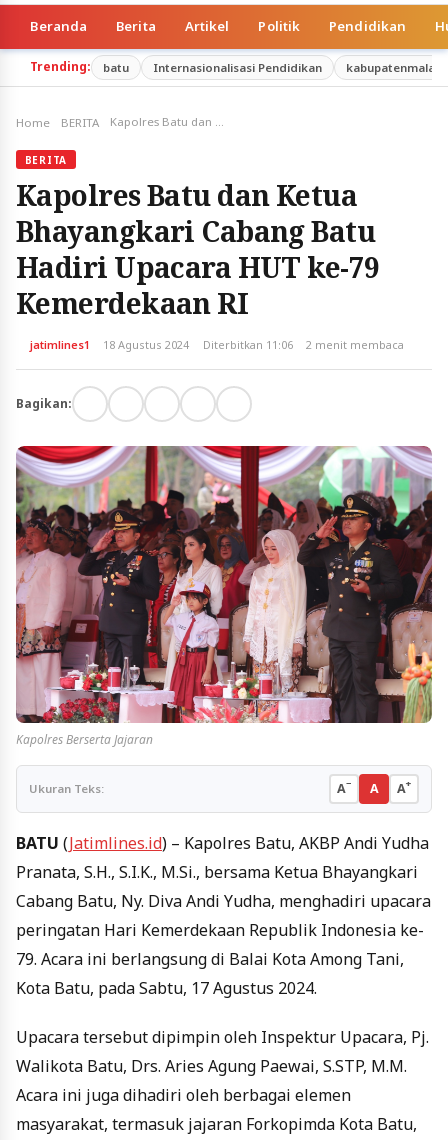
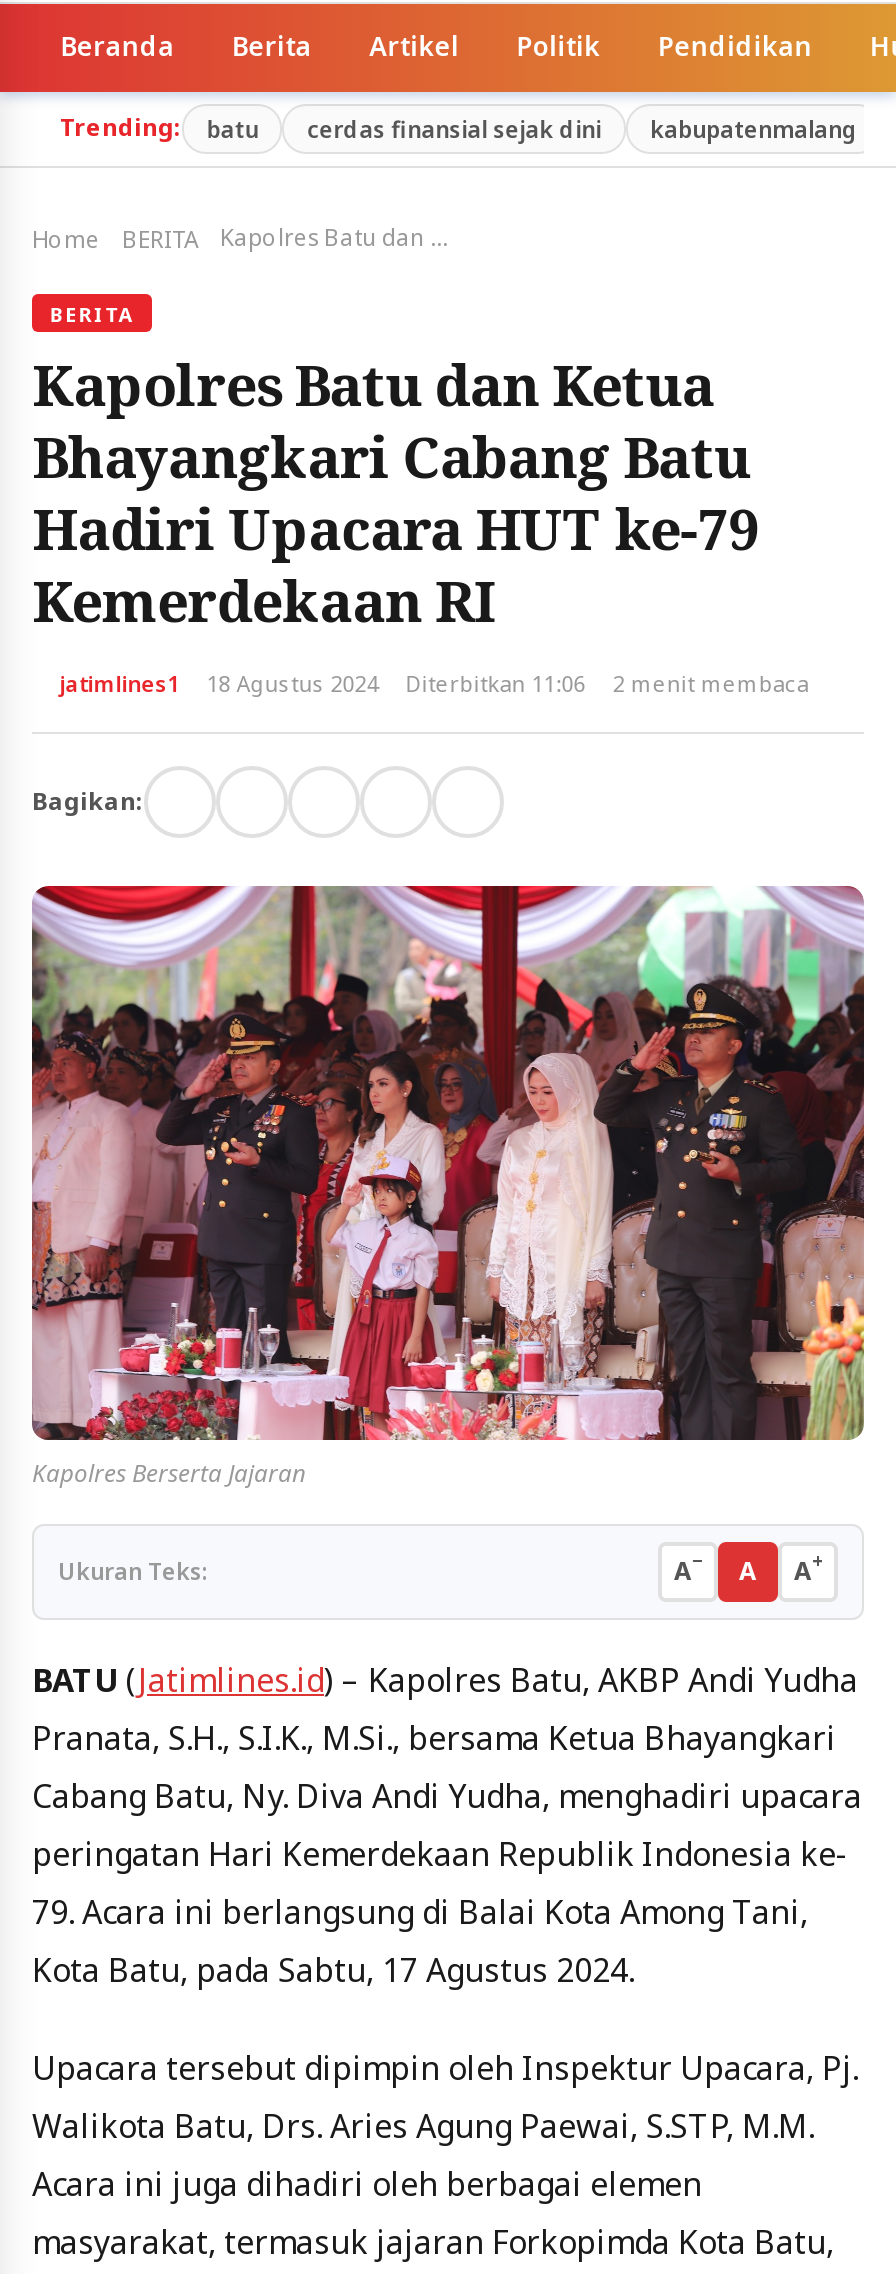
- Internasionalisasi Pendidikan
+ cerdas finansial sejak dini
